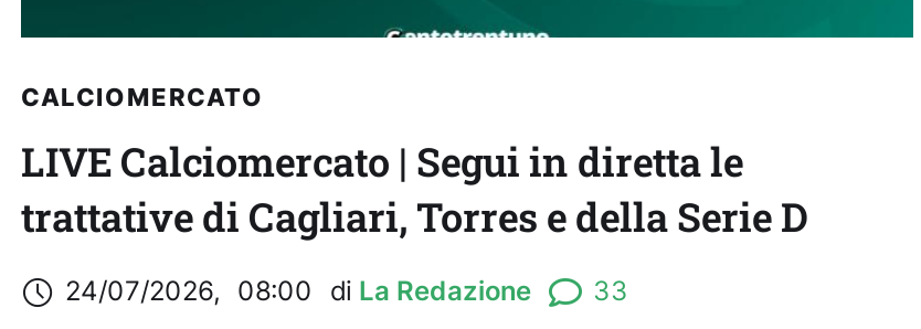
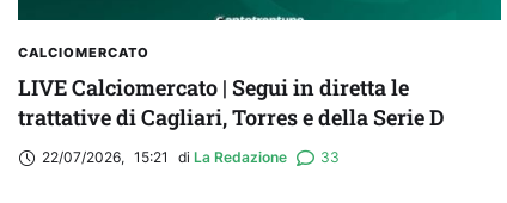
- 24/07/2026, 08:00 di La Redazione
+ 22/07/2026, 15:21 di La Redazione
